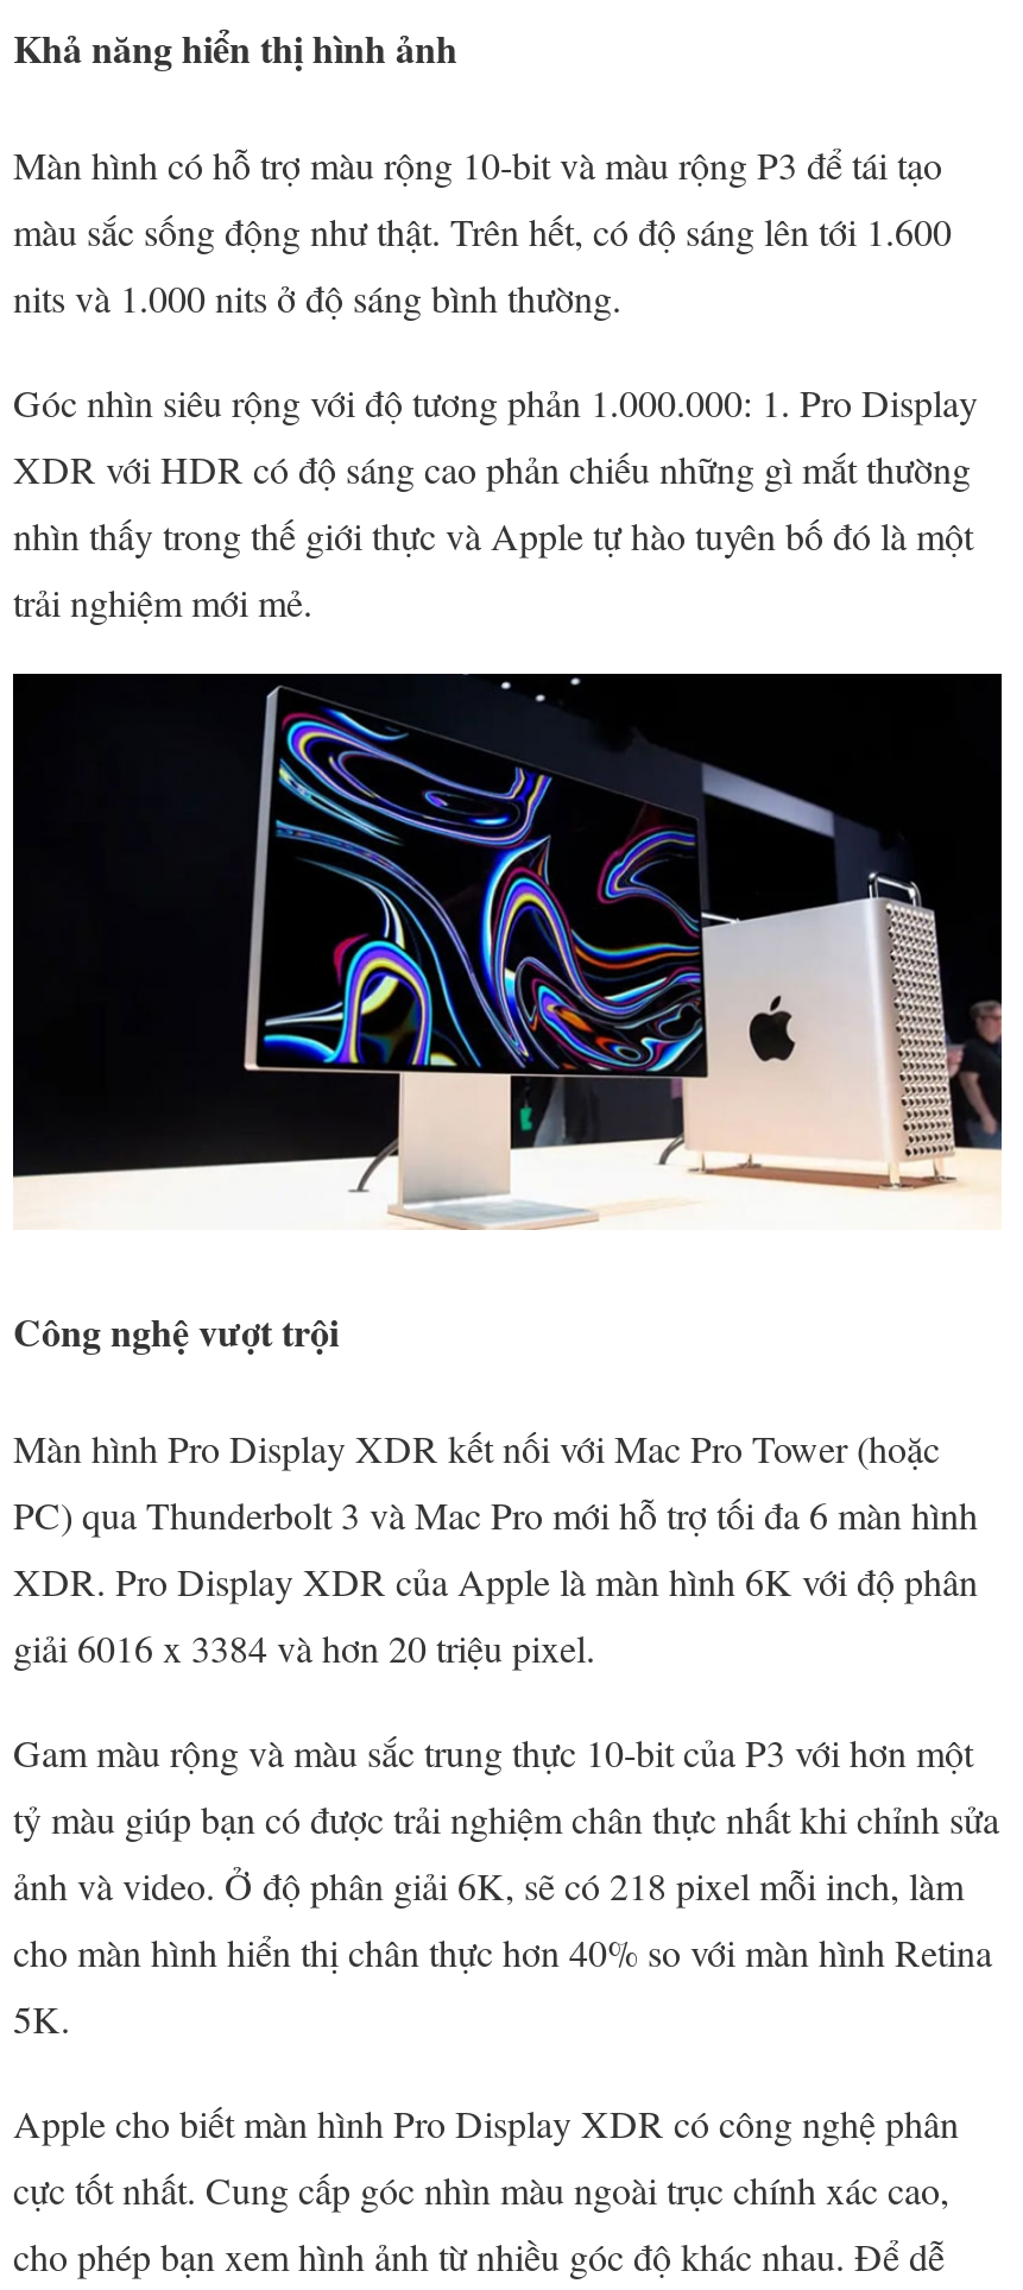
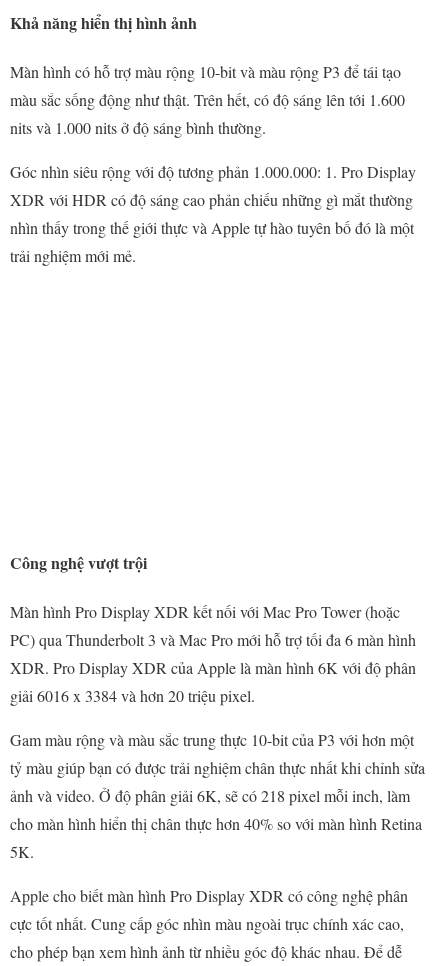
- [image]
